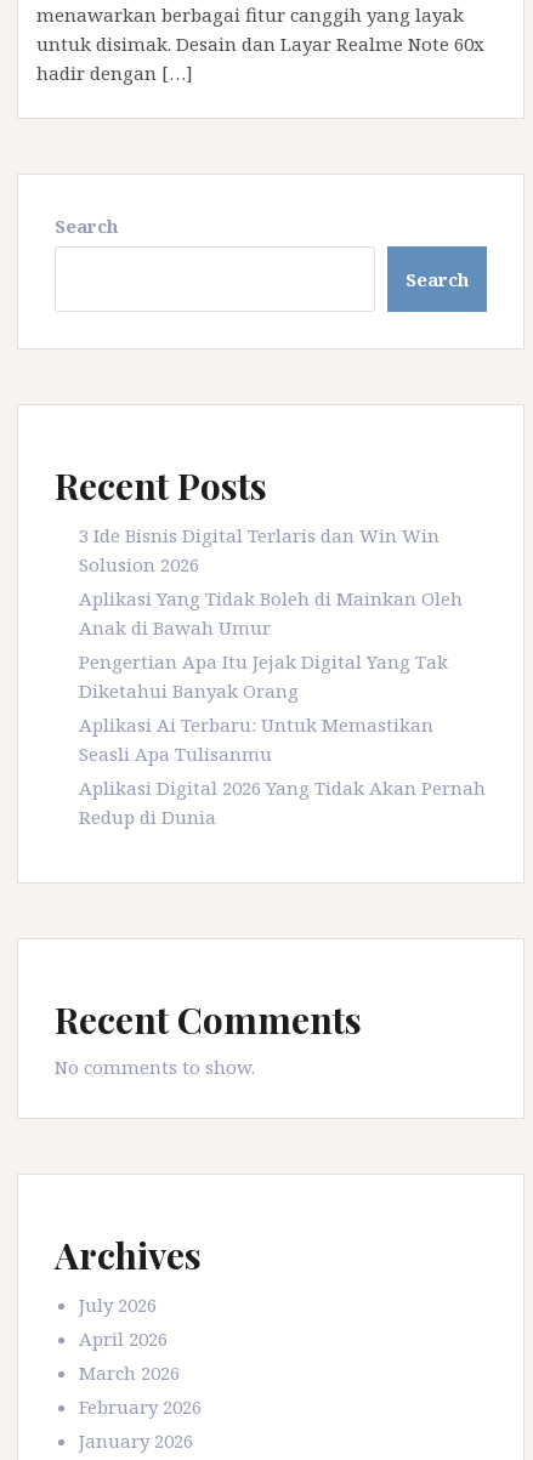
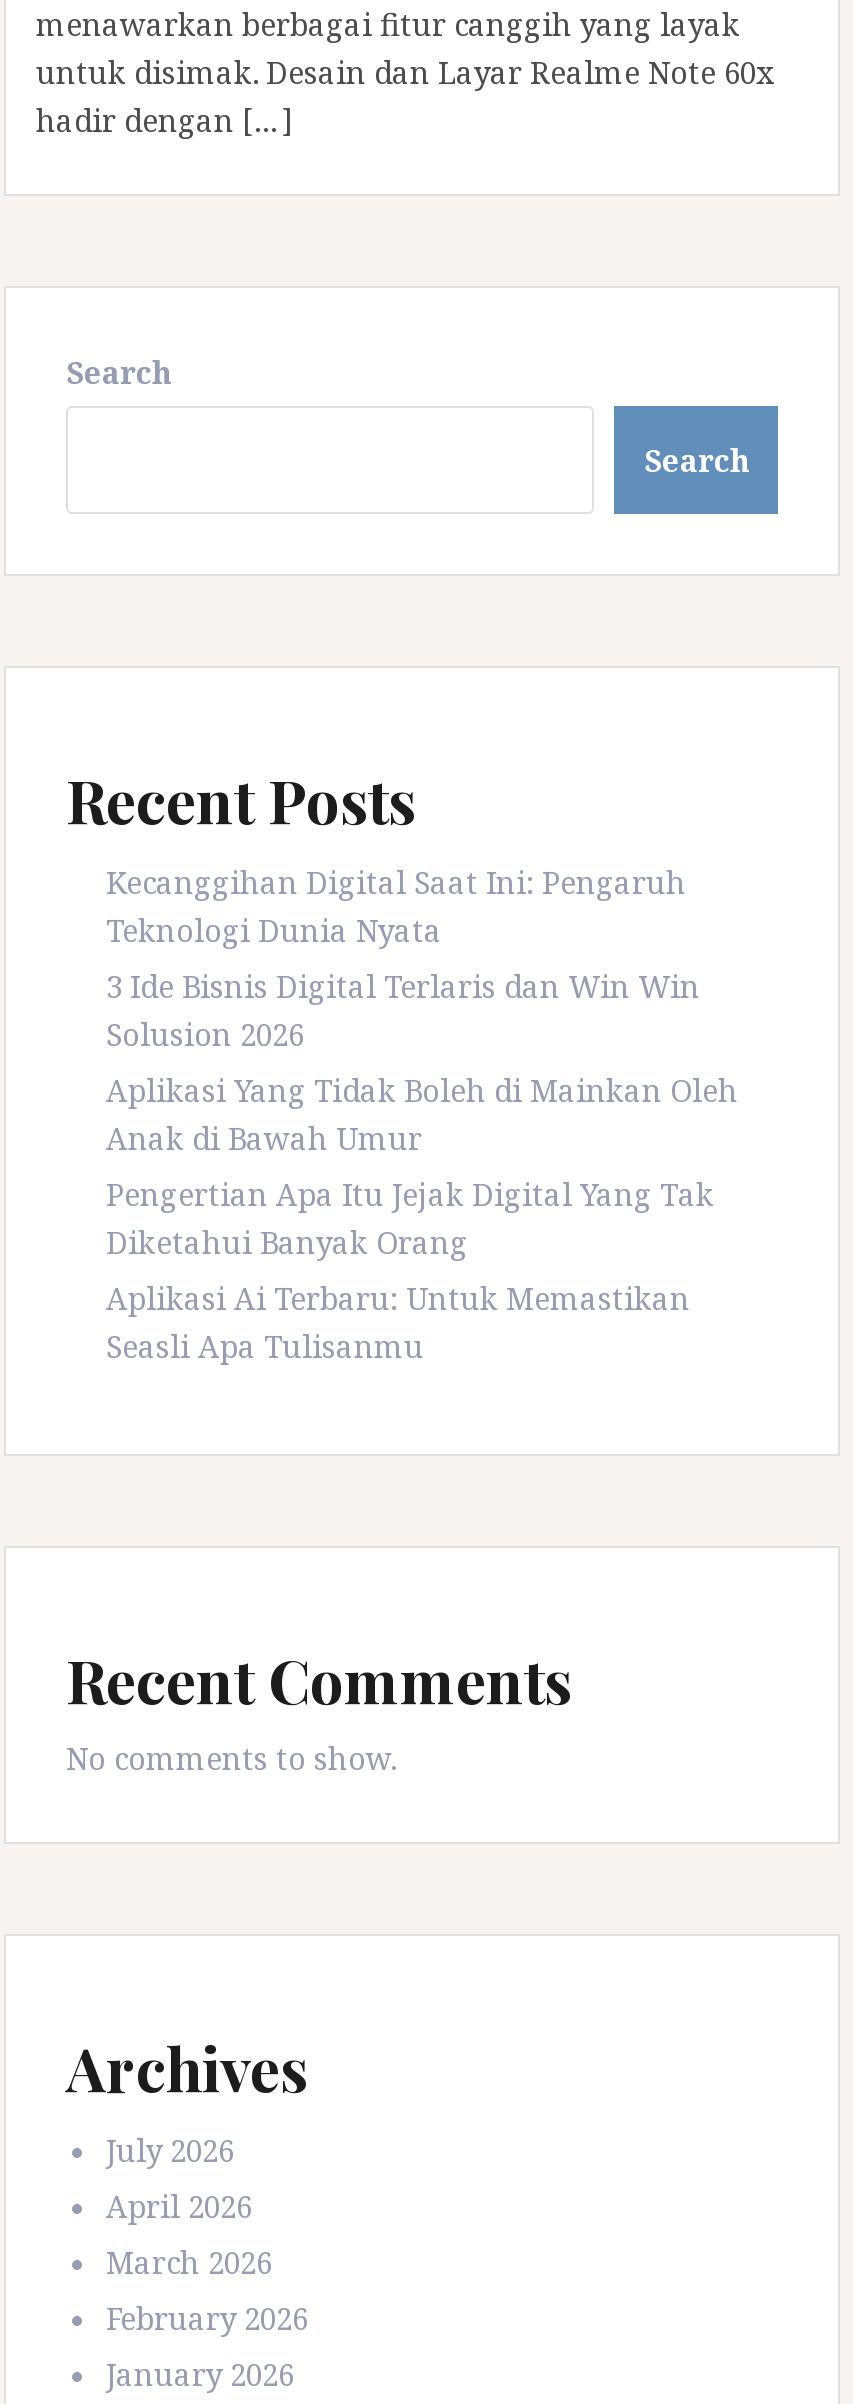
+ Kecanggihan Digital Saat Ini: Pengaruh
+ Teknologi Dunia Nyata

moved down: 3 Ide Bisnis Digital Terlaris dan Win Win | Solusion 2026 | Aplikasi Yang Tidak Boleh di Mainkan Oleh | Anak di Bawah Umur | Pengertian Apa Itu Jejak Digital Yang Tak | Diketahui Banyak Orang | Aplikasi Ai Terbaru: Untuk Memastikan | Seasli Apa Tulisanmu

- Aplikasi Digital 2026 Yang Tidak Akan Pernah
- Redup di Dunia
